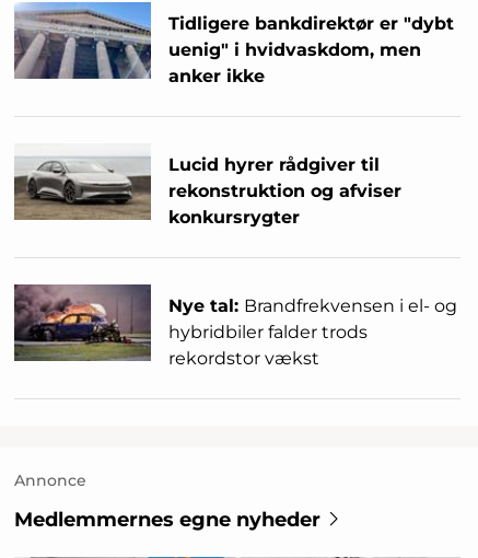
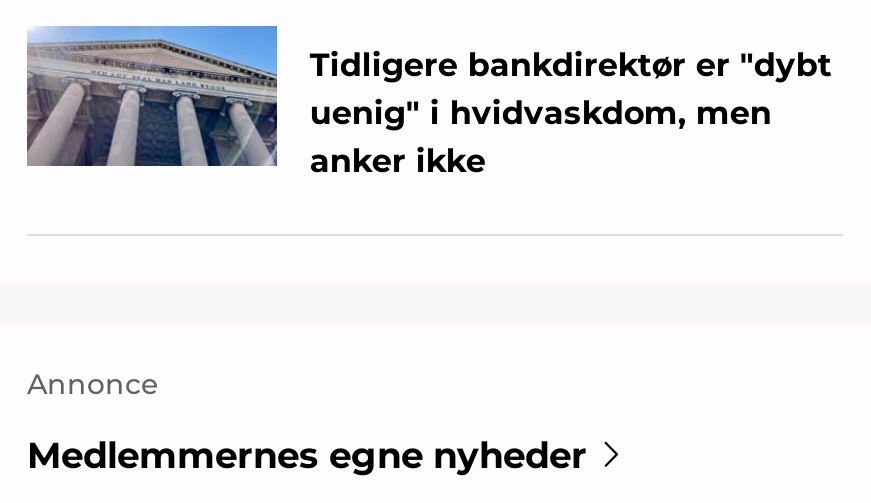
- [image]
- Lucid hyrer rådgiver til
- rekonstruktion og afviser
- konkursrygter

- [image]
- Nye tal: Brandfrekvensen i el- og
- hybridbiler falder trods
- rekordstor vækst
